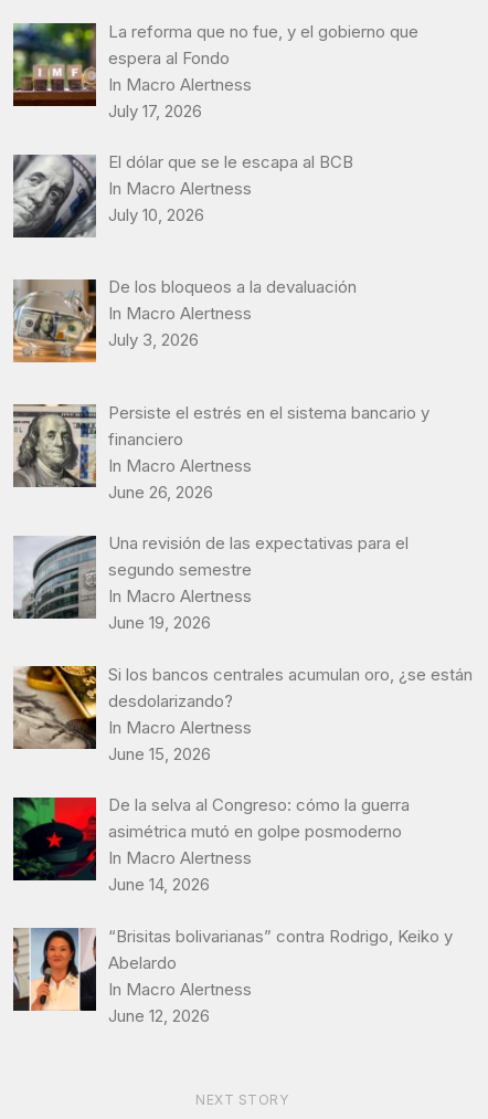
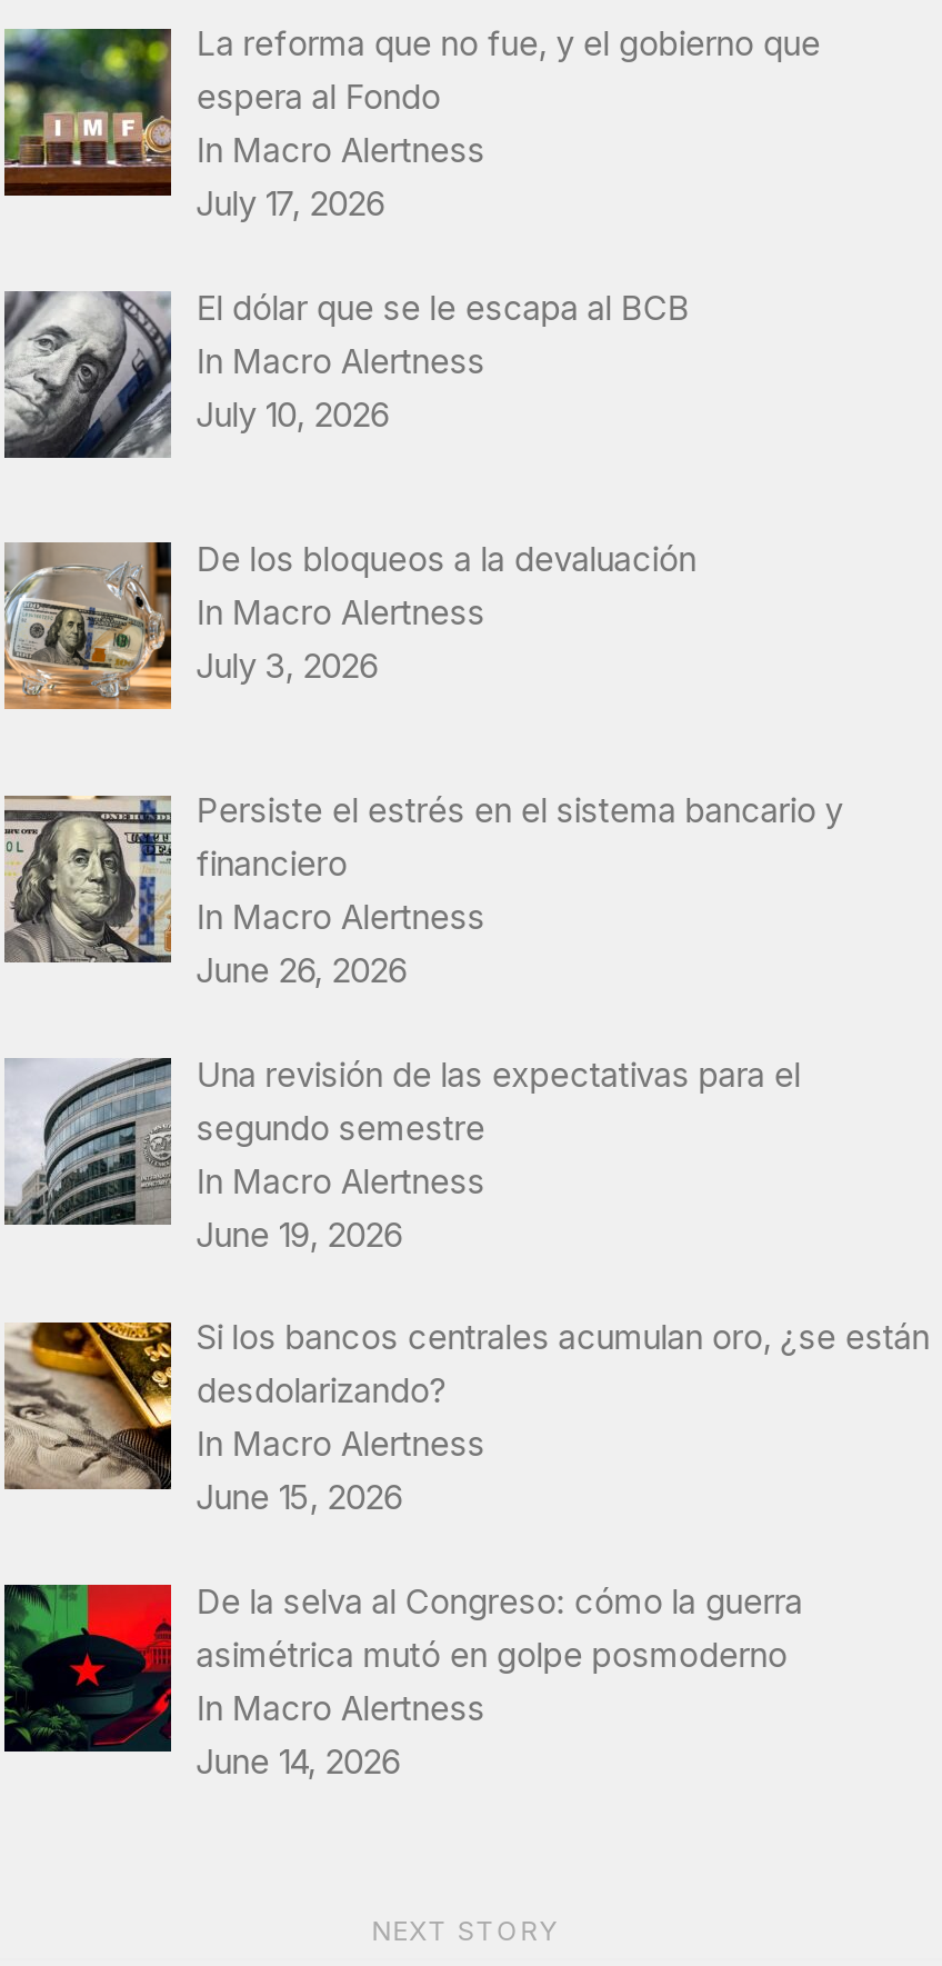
- [image]
- “Brisitas bolivarianas” contra Rodrigo, Keiko y
- Abelardo
- In Macro Alertness
- June 12, 2026
